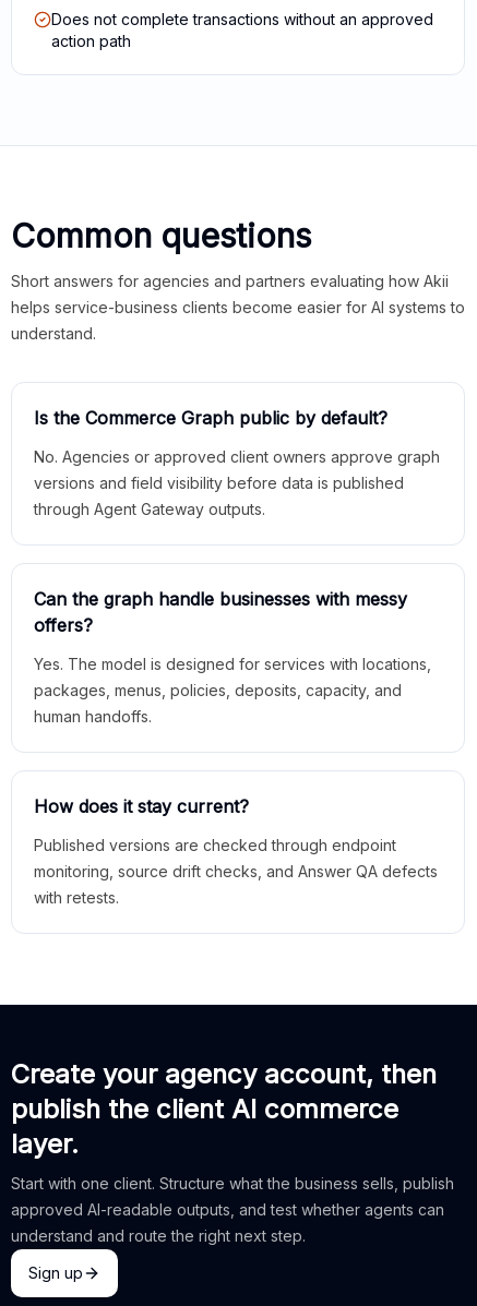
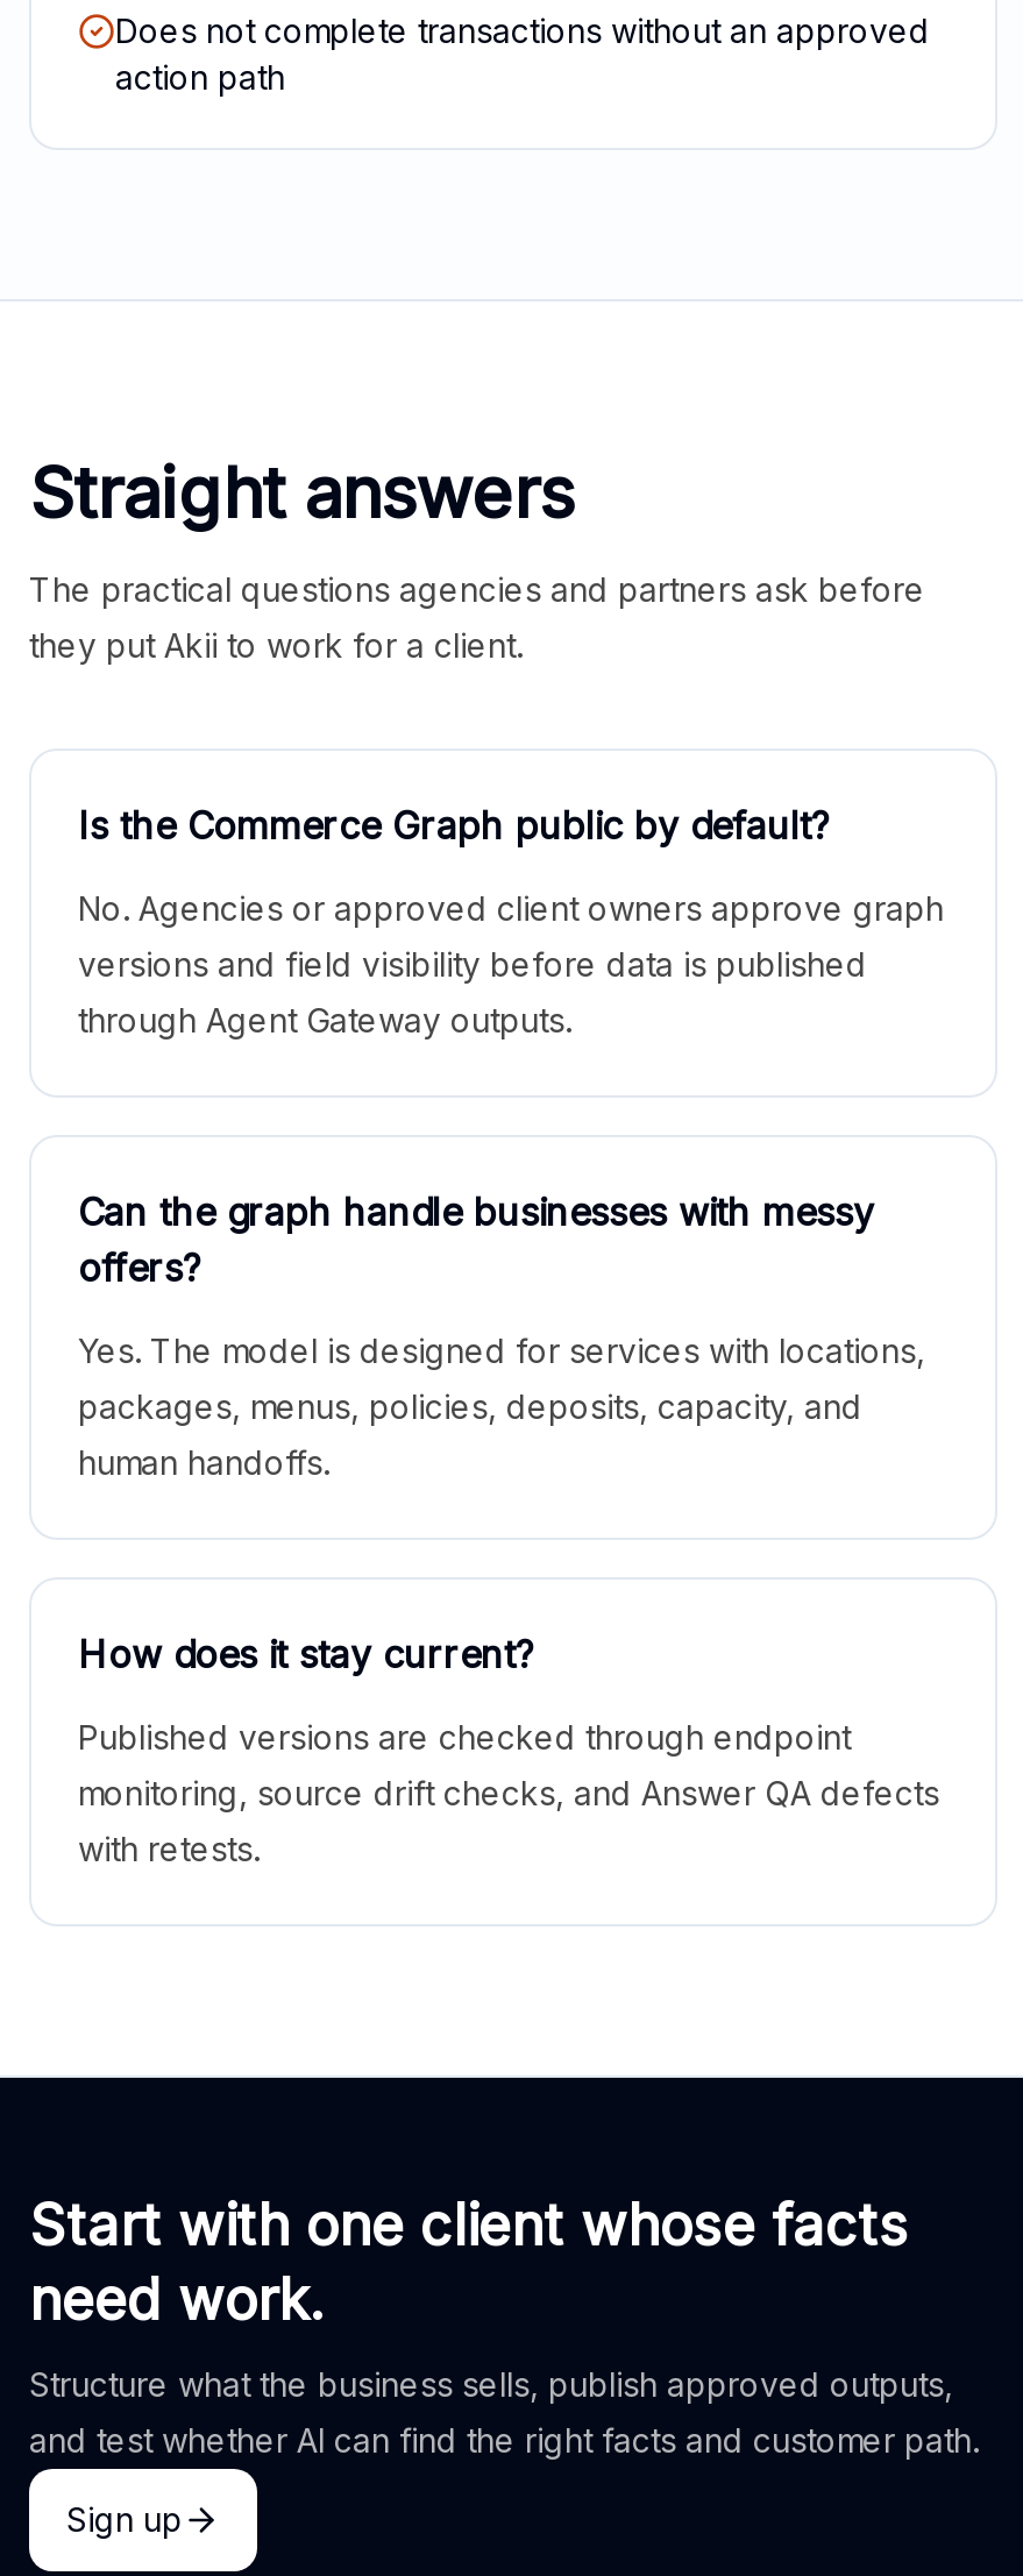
- Common questions
- Short answers for agencies and partners evaluating how Akii
- helps service-business clients become easier for AI systems to
- understand.
+ Straight answers
+ The practical questions agencies and partners ask before
+ they put Akii to work for a client.

- Create your agency account, then
- publish the client AI commerce
- layer.
- Start with one client. Structure what the business sells, publish
- approved AI-readable outputs, and test whether agents can
- understand and route the right next step.
+ Start with one client whose facts
+ need work.
+ Structure what the business sells, publish approved outputs,
+ and test whether AI can find the right facts and customer path.
